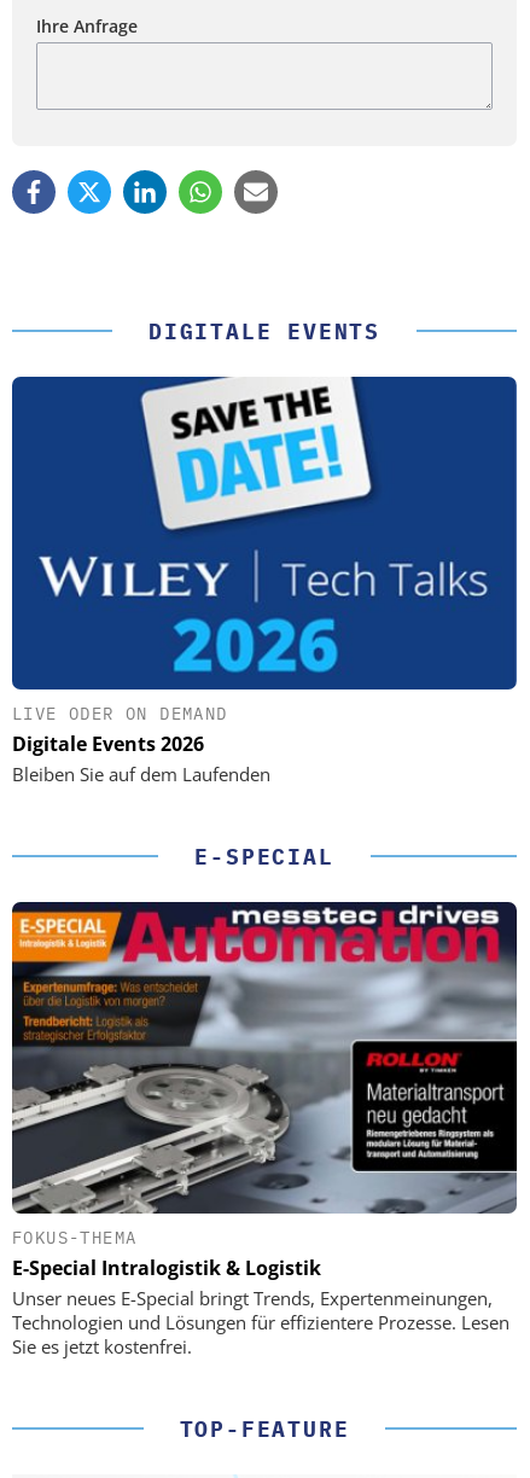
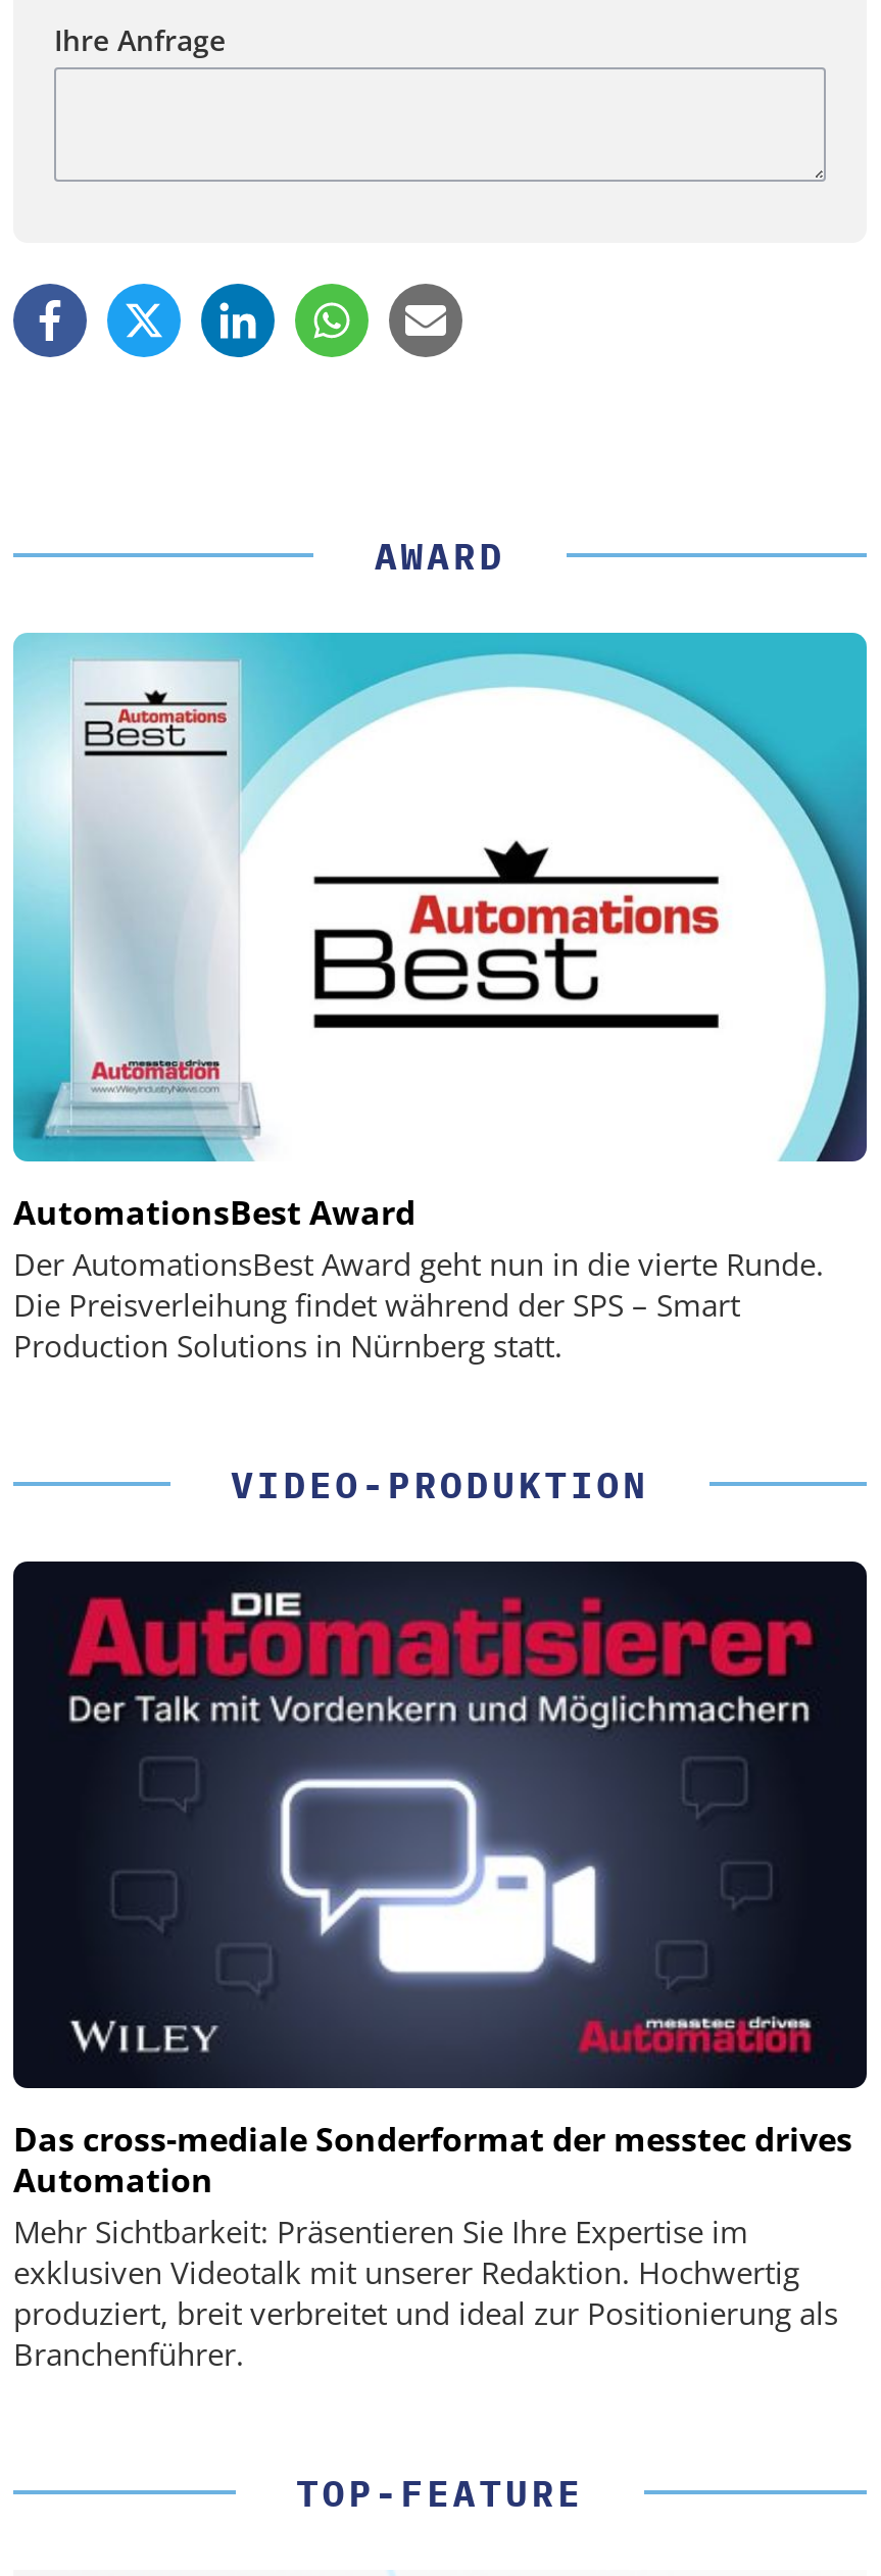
- DIGITALE EVENTS
+ AWARD

- [image]
- LIVE ODER ON DEMAND
- Digitale Events 2026
- Bleiben Sie auf dem Laufenden
+ [image]
+ AutomationsBest Award
+ Der AutomationsBest Award geht nun in die vierte Runde.
+ Die Preisverleihung findet während der SPS – Smart
+ Production Solutions in Nürnberg statt.

- E-SPECIAL
+ VIDEO-PRODUKTION

- [image]
- FOKUS-THEMA
- E-Special Intralogistik & Logistik
- Unser neues E-Special bringt Trends, Expertenmeinungen,
- Technologien und Lösungen für effizientere Prozesse. Lesen
- Sie es jetzt kostenfrei.
+ [image]
+ Das cross-mediale Sonderformat der messtec drives
+ Automation
+ Mehr Sichtbarkeit: Präsentieren Sie Ihre Expertise im
+ exklusiven Videotalk mit unserer Redaktion. Hochwertig
+ produziert, breit verbreitet und ideal zur Positionierung als
+ Branchenführer.
